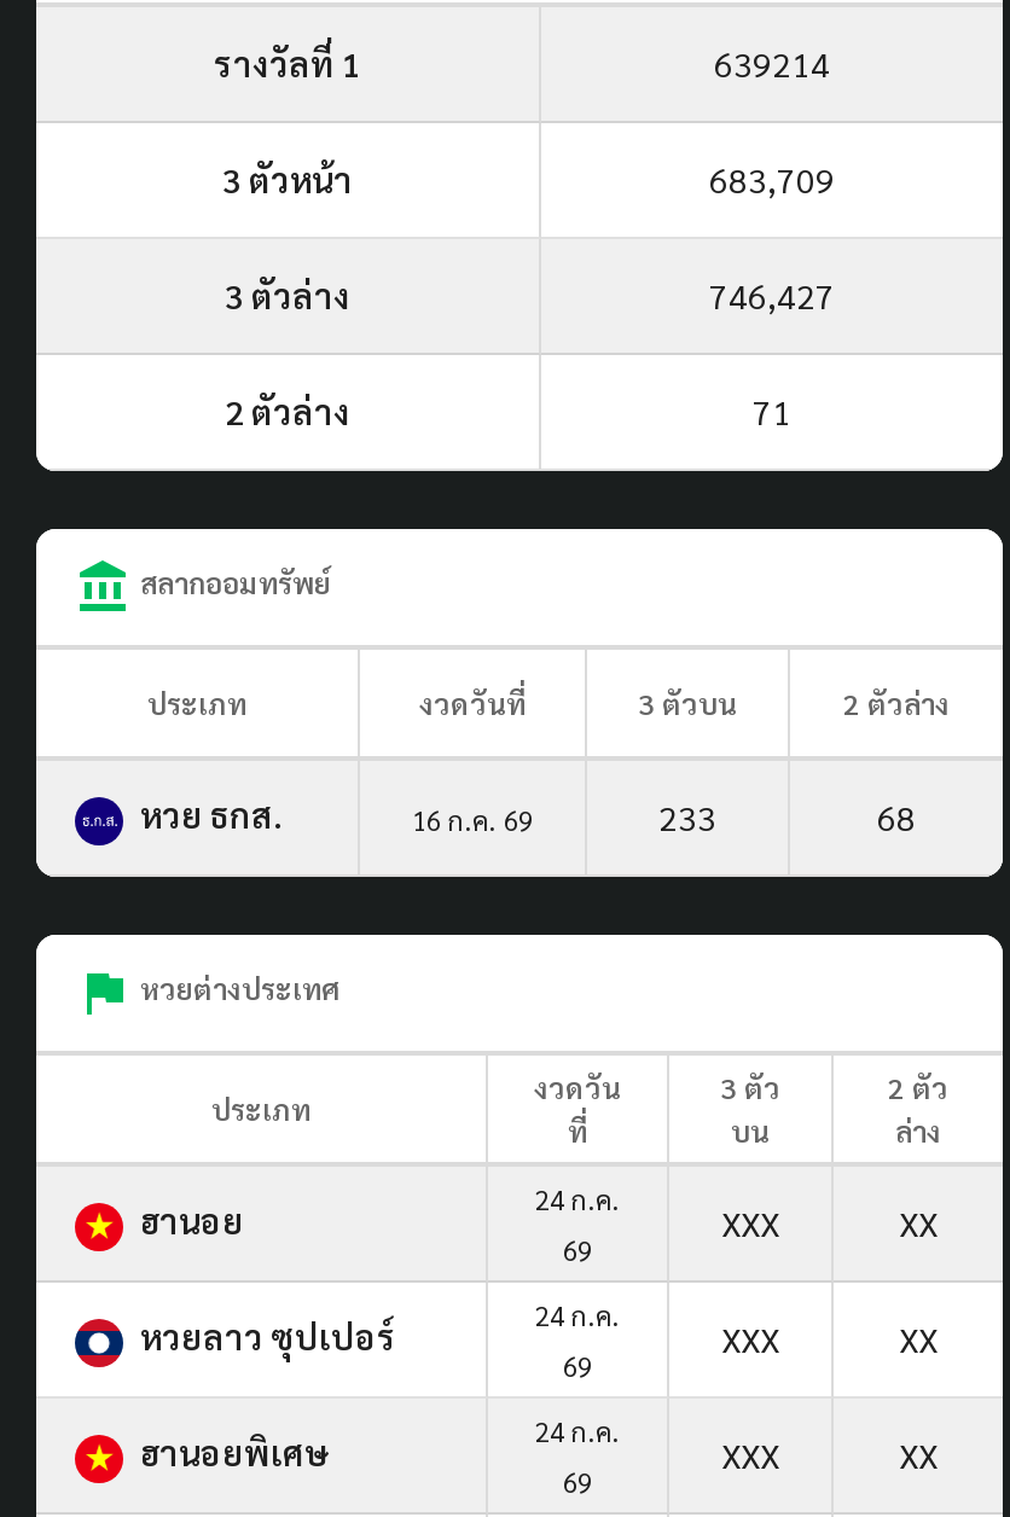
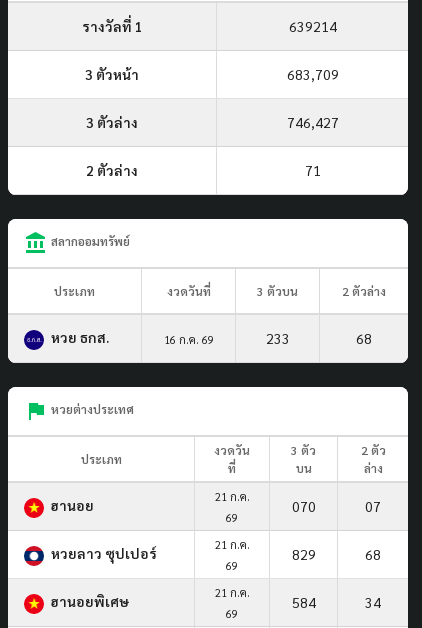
- 24 ก.ค.
+ 21 ก.ค.

- XXX
- XX
+ 070
+ 07

- 24 ก.ค.
+ 21 ก.ค.

- XXX
- XX
+ 829
+ 68

- 24 ก.ค.
+ 21 ก.ค.

- XXX
- XX
+ 584
+ 34
